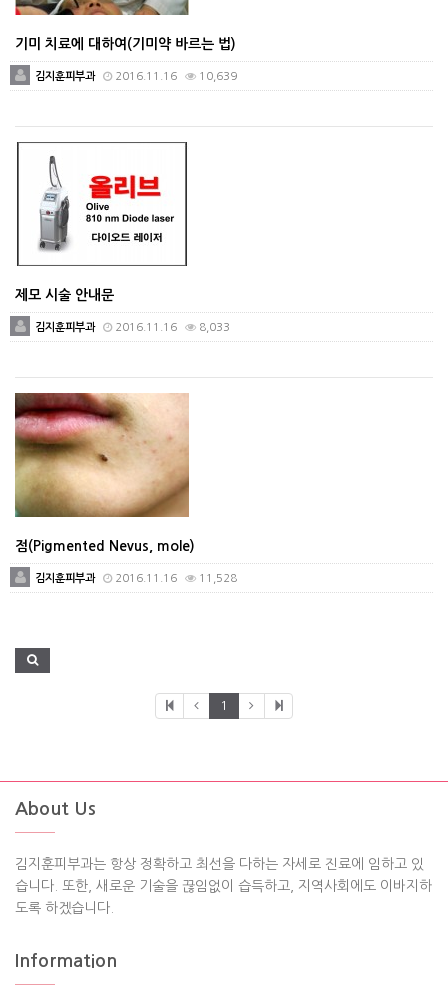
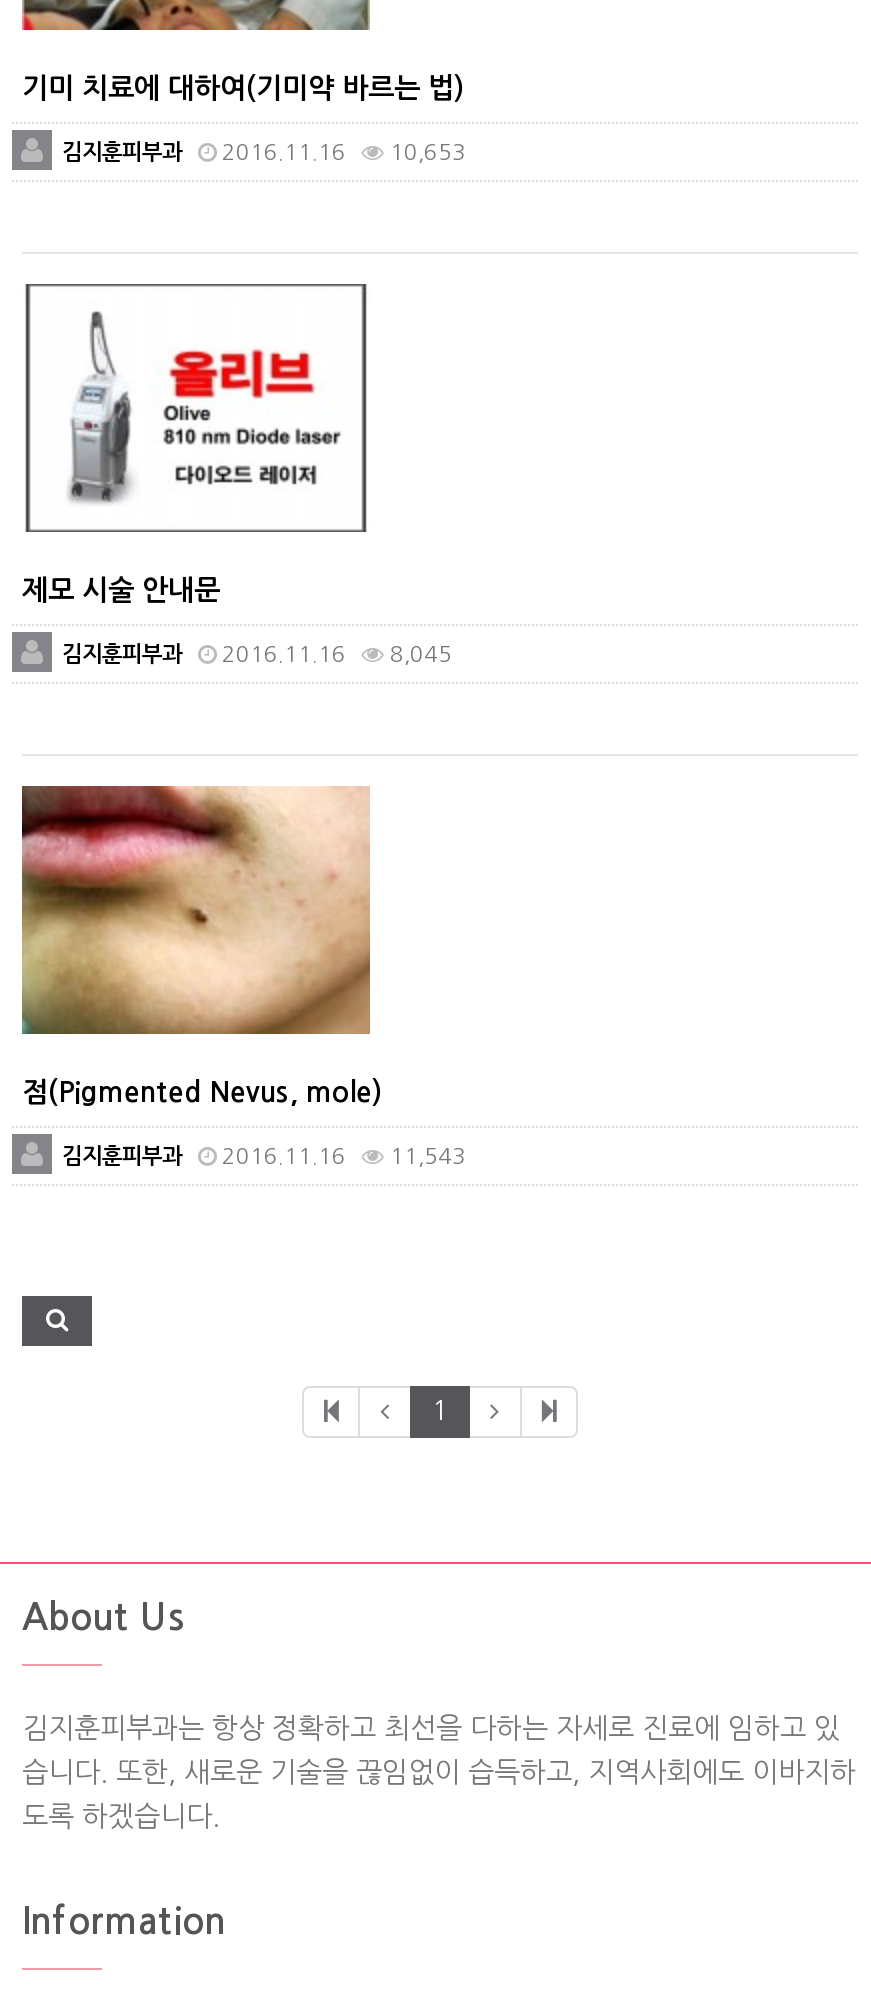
- 김지훈피부과 2016.11.16 10,639
+ 김지훈피부과 2016.11.16 10,653

- 김지훈피부과 2016.11.16 8,033
+ 김지훈피부과 2016.11.16 8,045

- 김지훈피부과 2016.11.16 11,528
+ 김지훈피부과 2016.11.16 11,543
